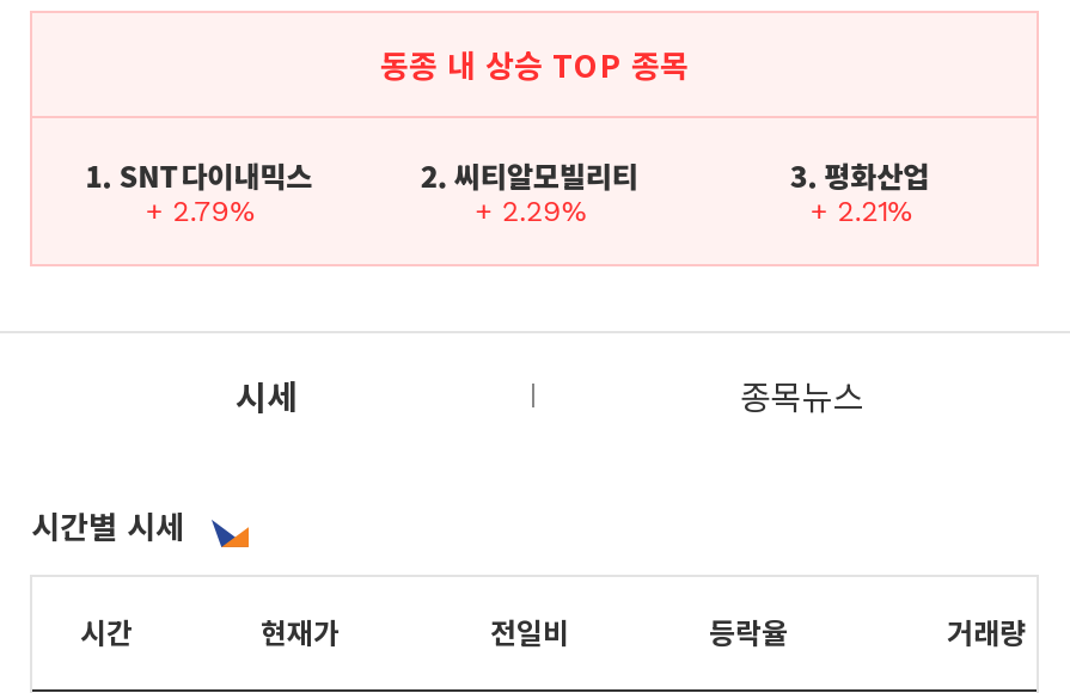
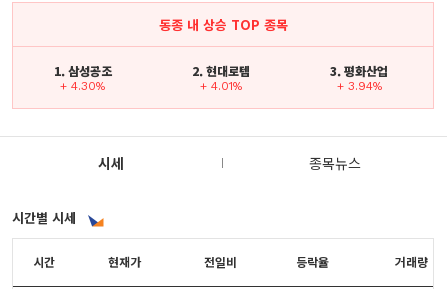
- 1. SNT다이내믹스
- + 2.79%
+ 1. 삼성공조
+ + 4.30%

- 2. 씨티알모빌리티
- + 2.29%
+ 2. 현대로템
+ + 4.01%

- + 2.21%
+ + 3.94%
